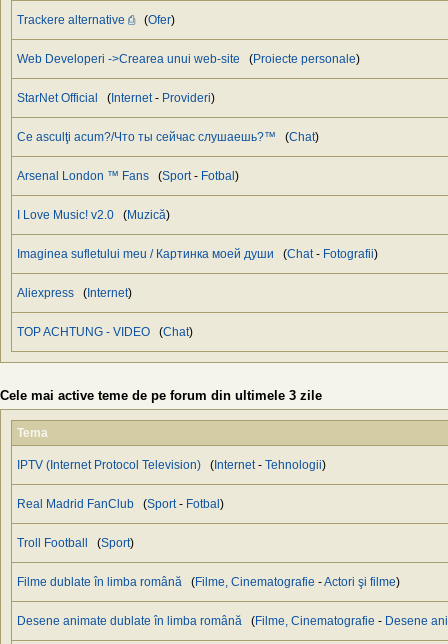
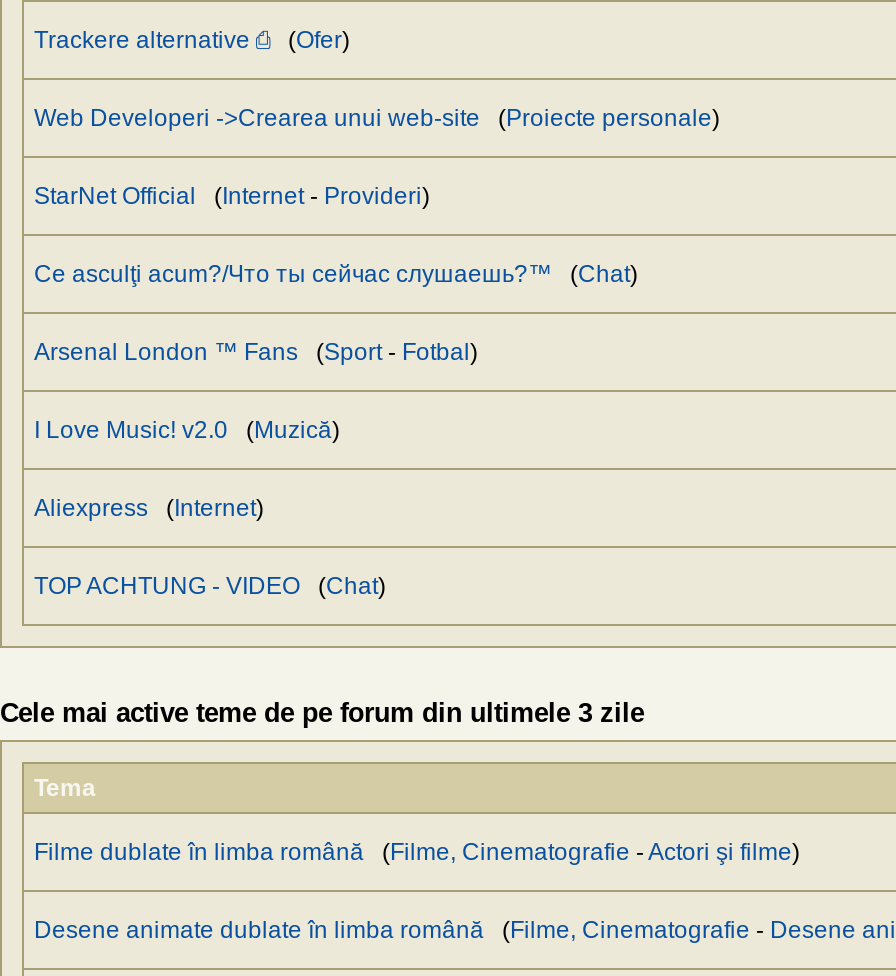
- Imaginea sufletului meu / Картинка моей души (Chat - Fotografii)

- IPTV (Internet Protocol Television) (Internet - Tehnologii)
- Real Madrid FanClub (Sport - Fotbal)
- Troll Football (Sport)
